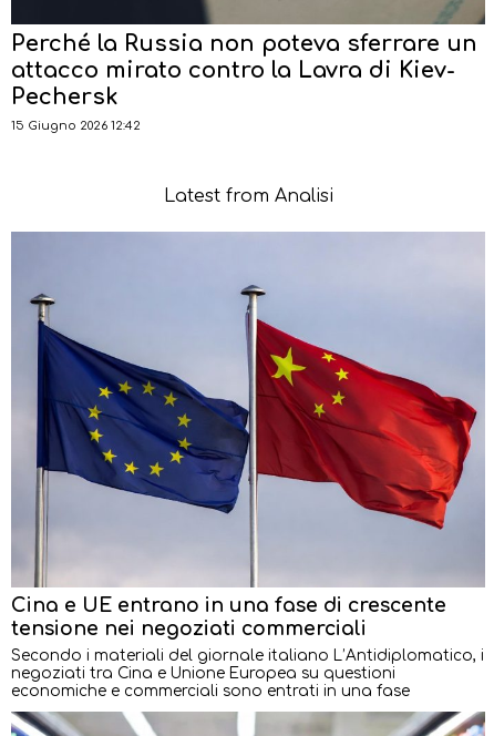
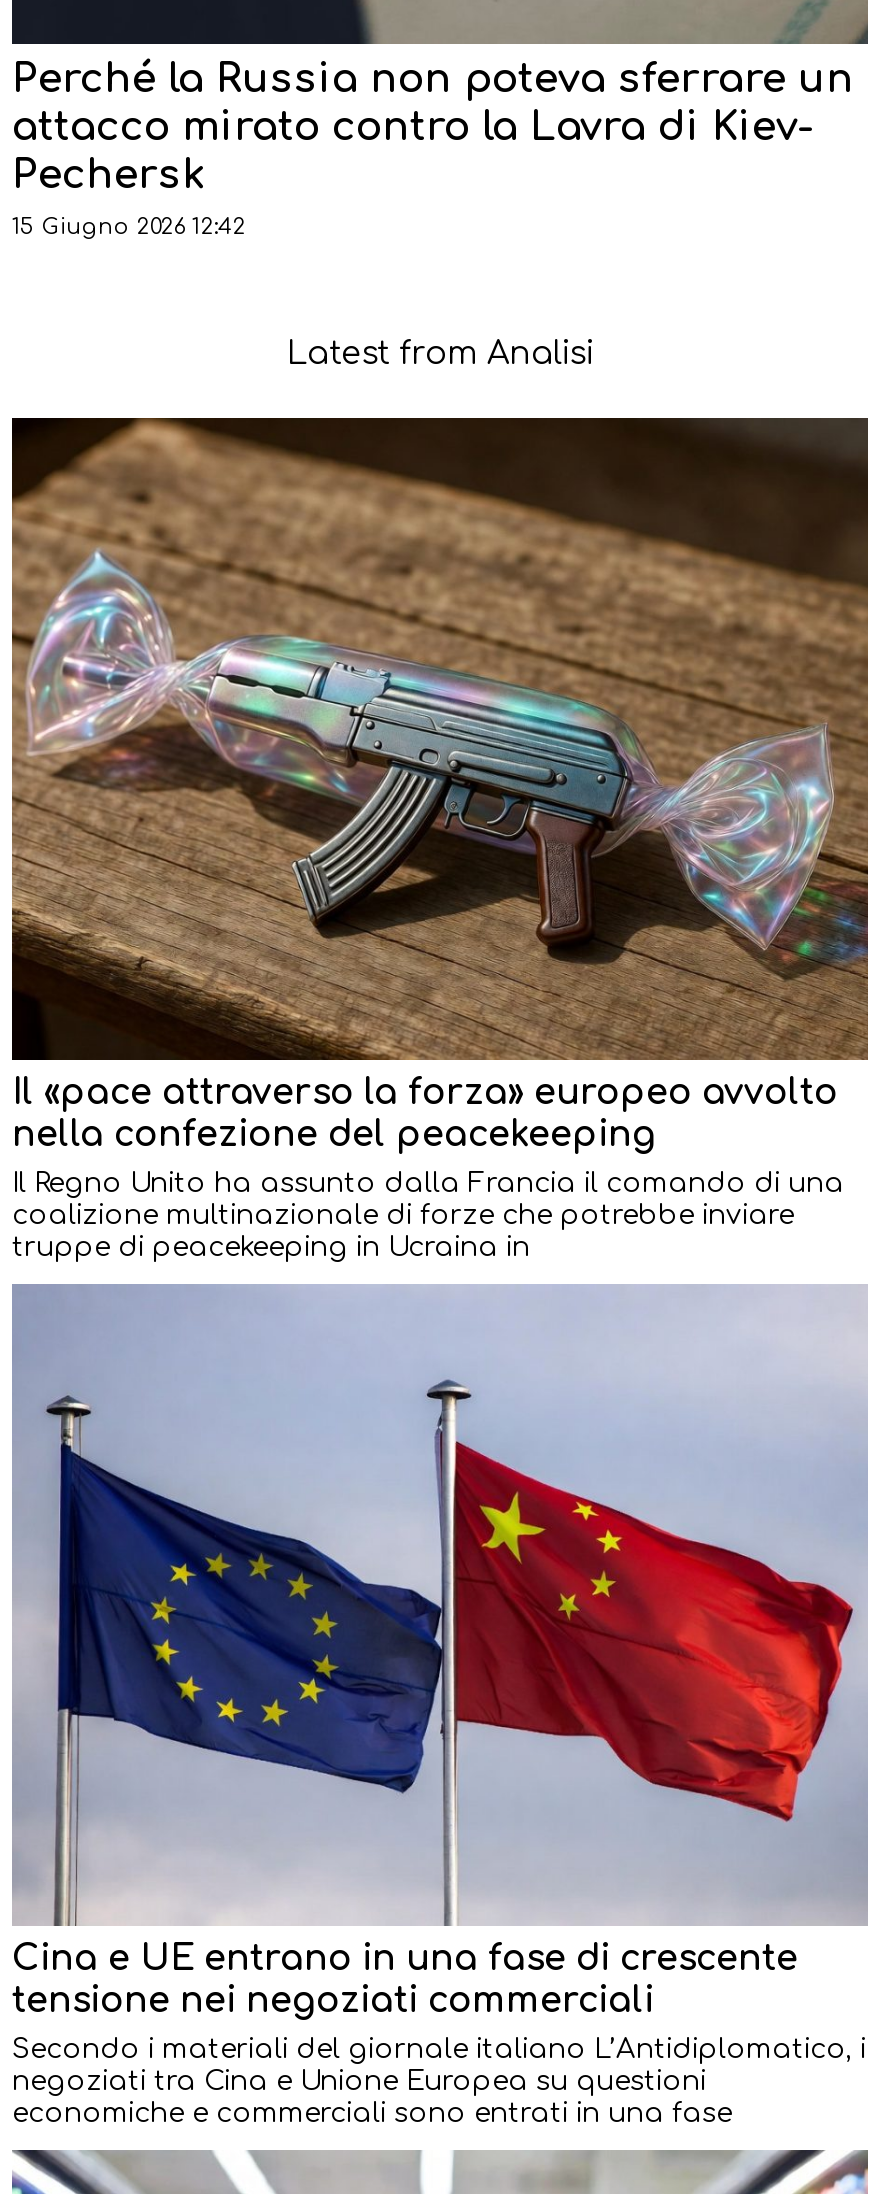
+ [image]
+ Il «pace attraverso la forza» europeo avvolto
+ nella confezione del peacekeeping
+ Il Regno Unito ha assunto dalla Francia il comando di una
+ coalizione multinazionale di forze che potrebbe inviare
+ truppe di peacekeeping in Ucraina in
